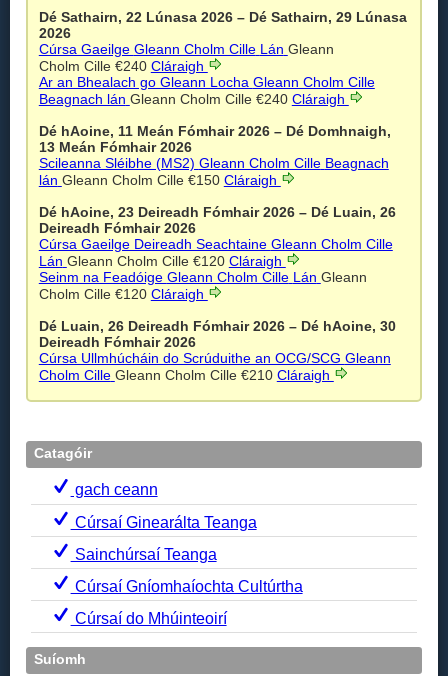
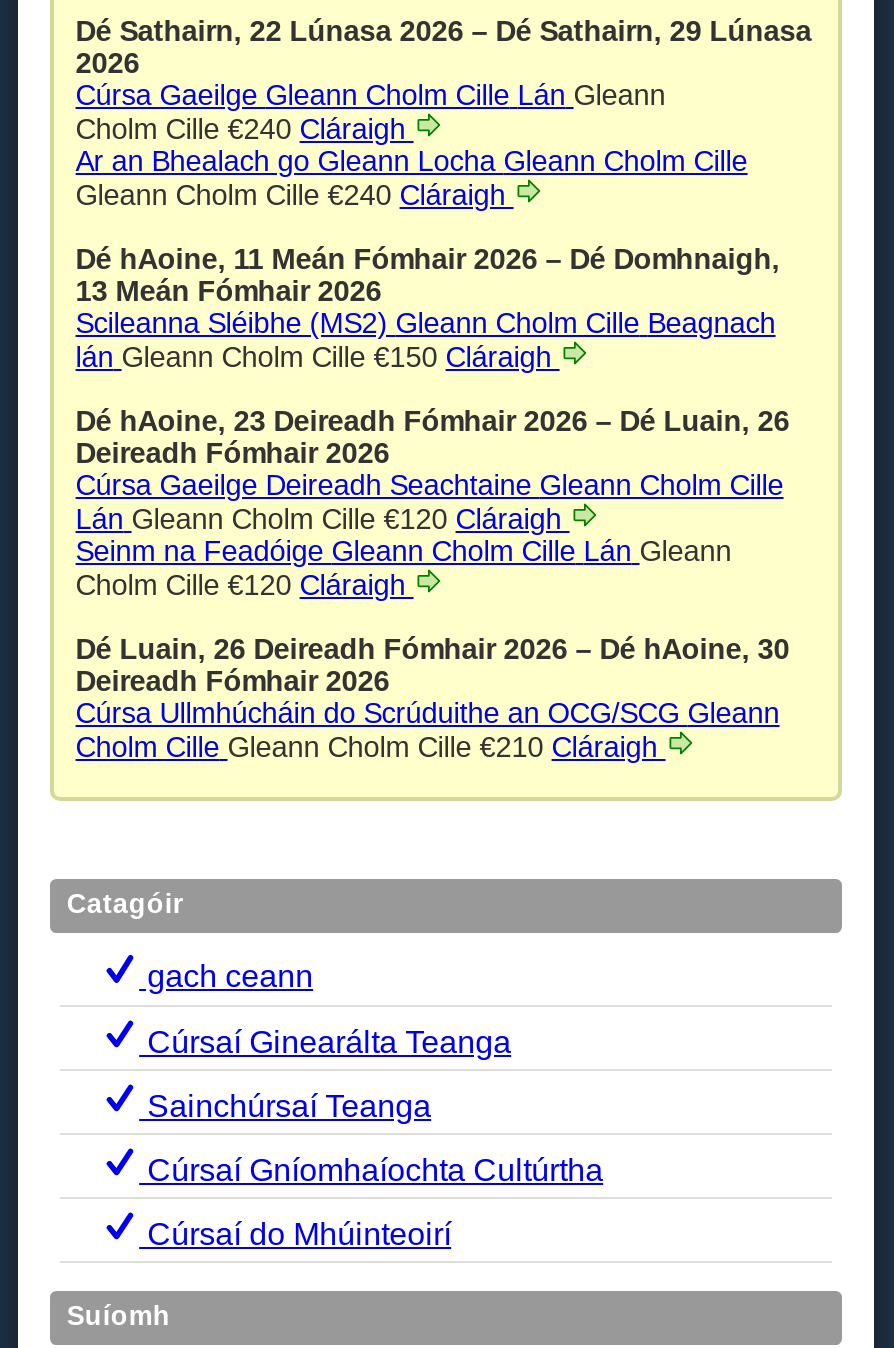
- Beagnach lán Gleann Cholm Cille €240 Cláraigh
+ Gleann Cholm Cille €240 Cláraigh
